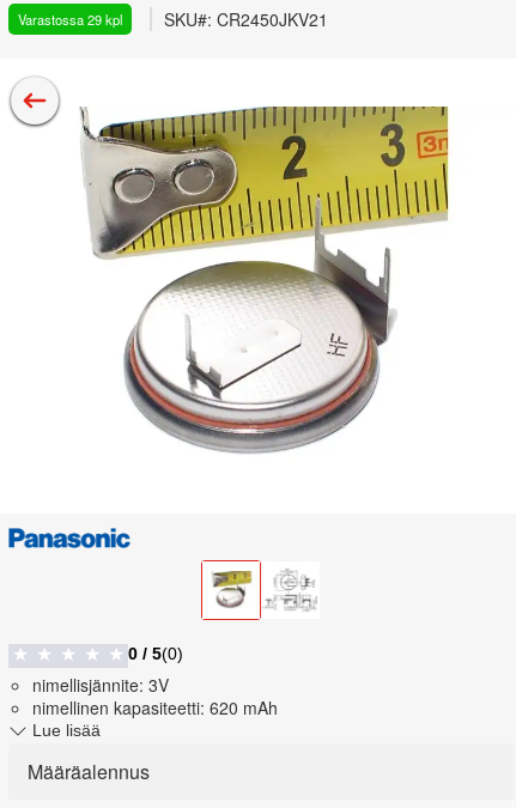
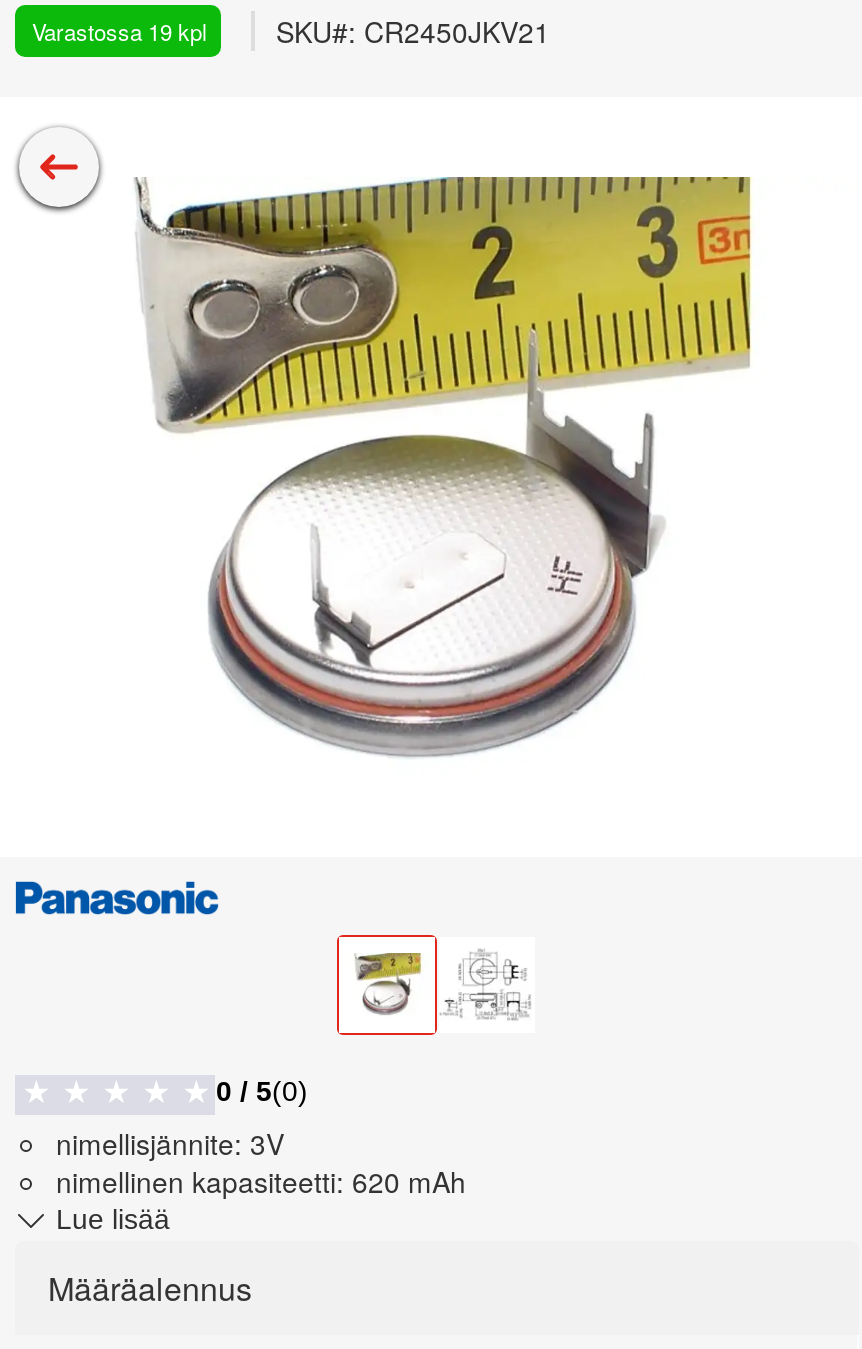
- Varastossa 29 kpl
+ Varastossa 19 kpl
